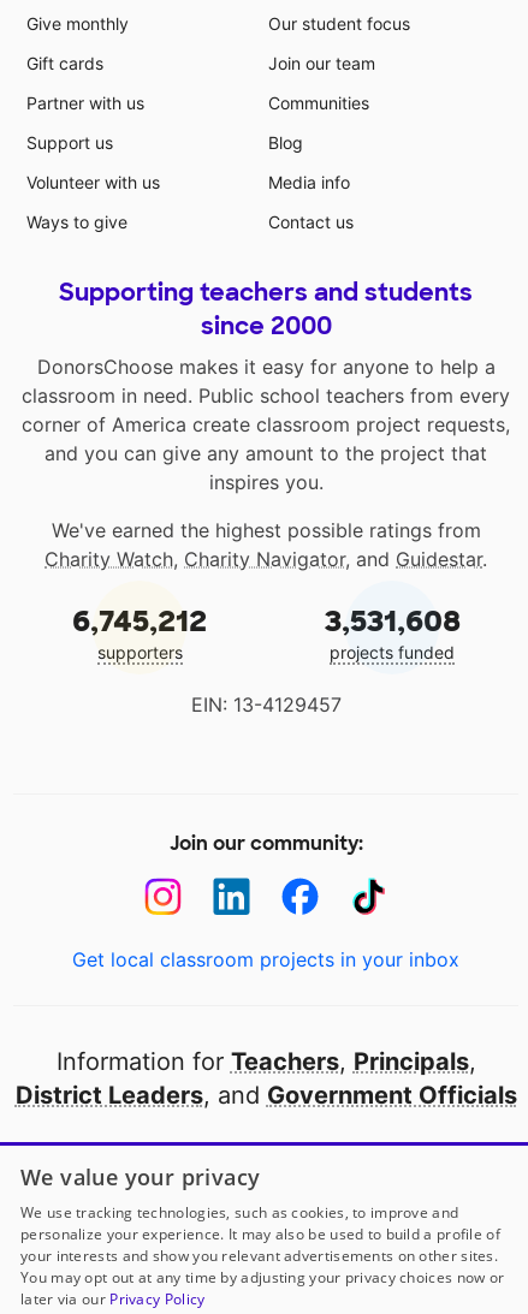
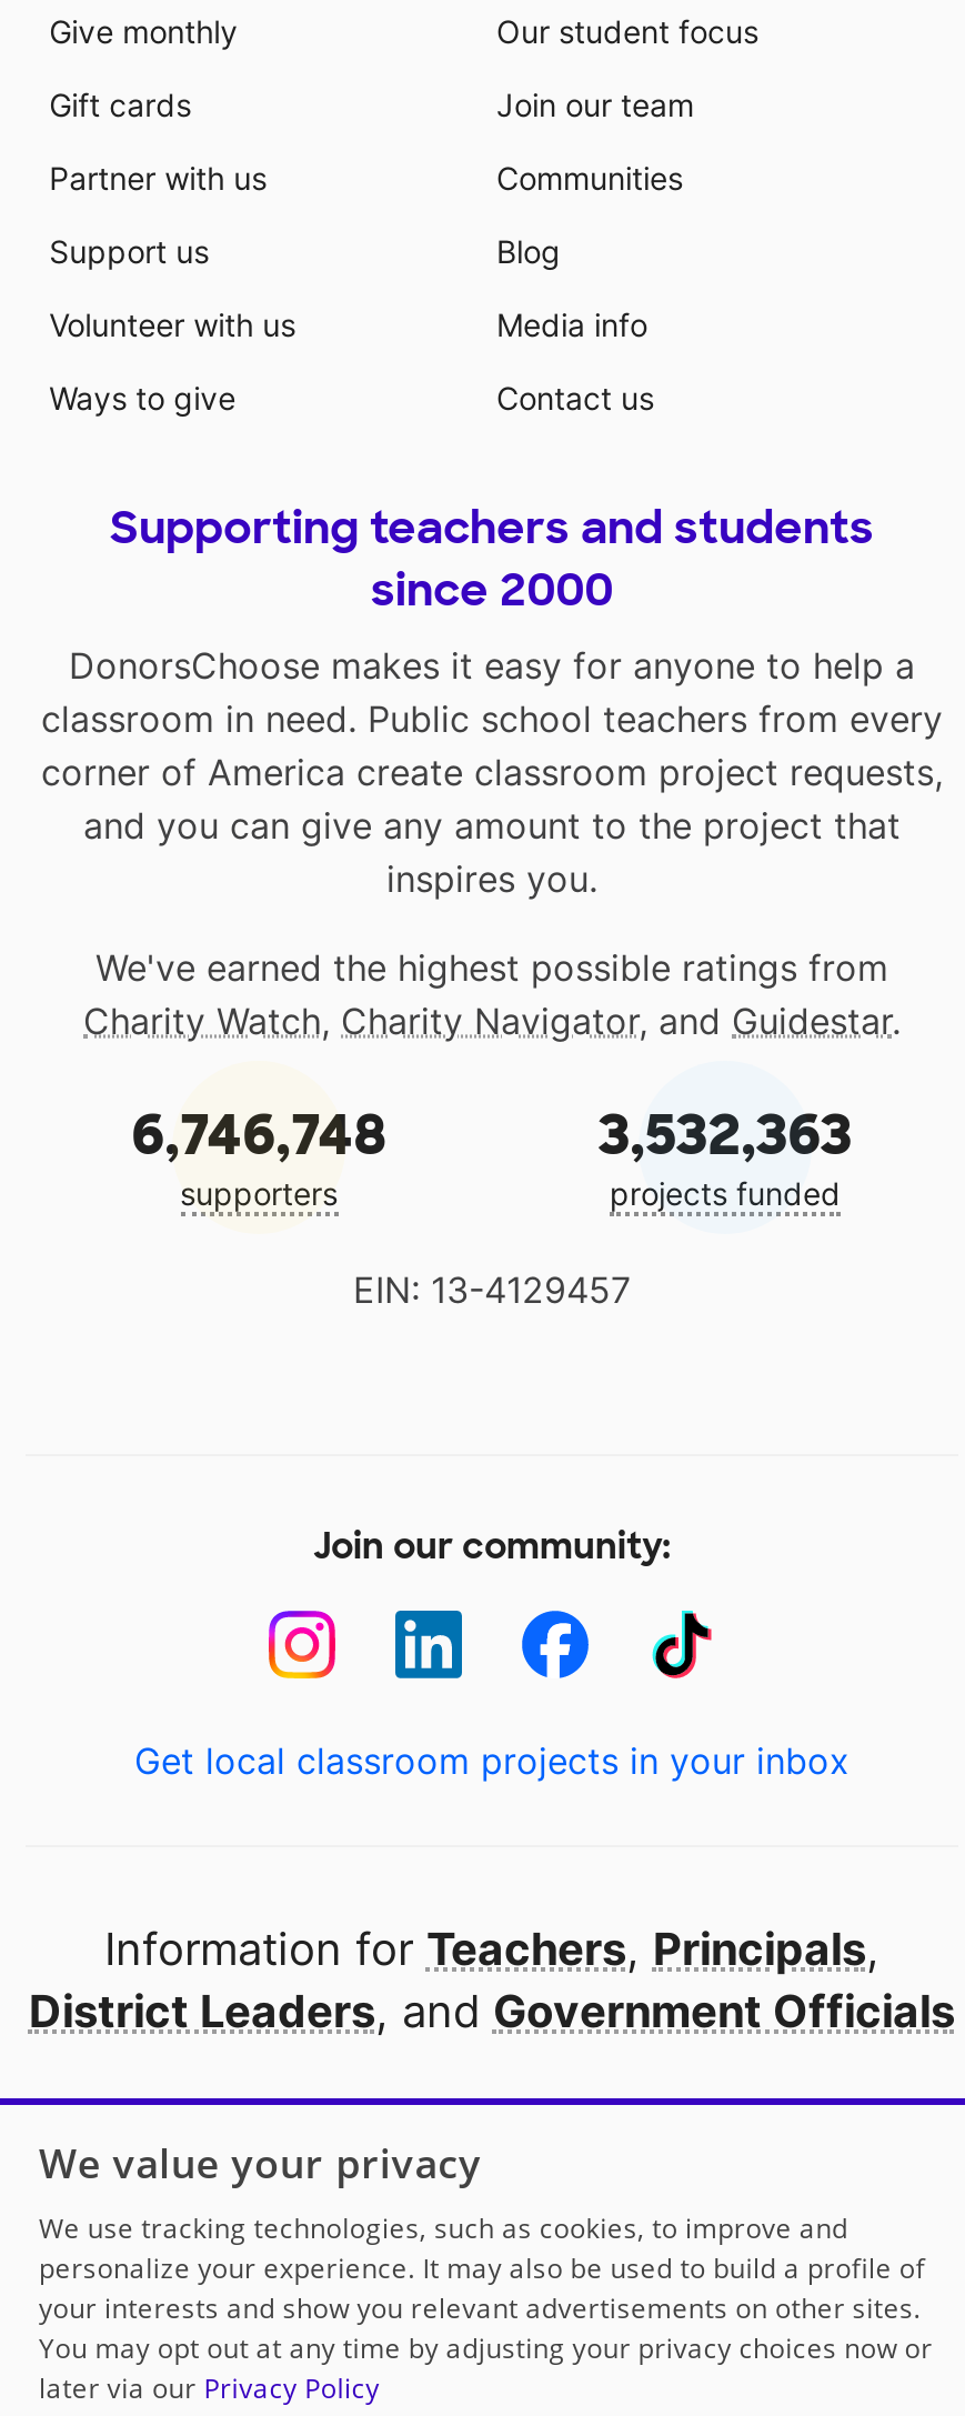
- 6,745,212
+ 6,746,748

- 3,531,608
+ 3,532,363
